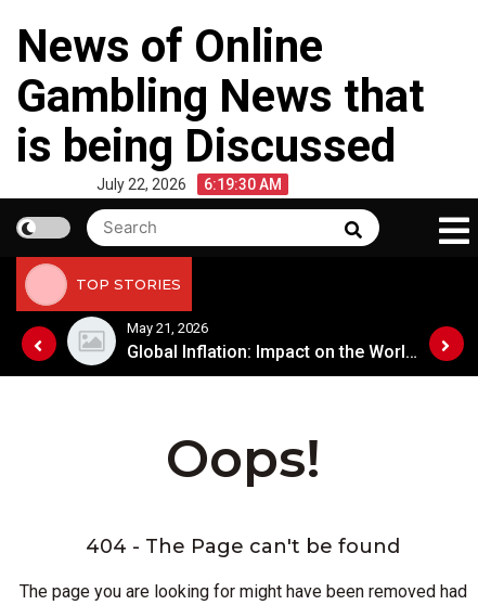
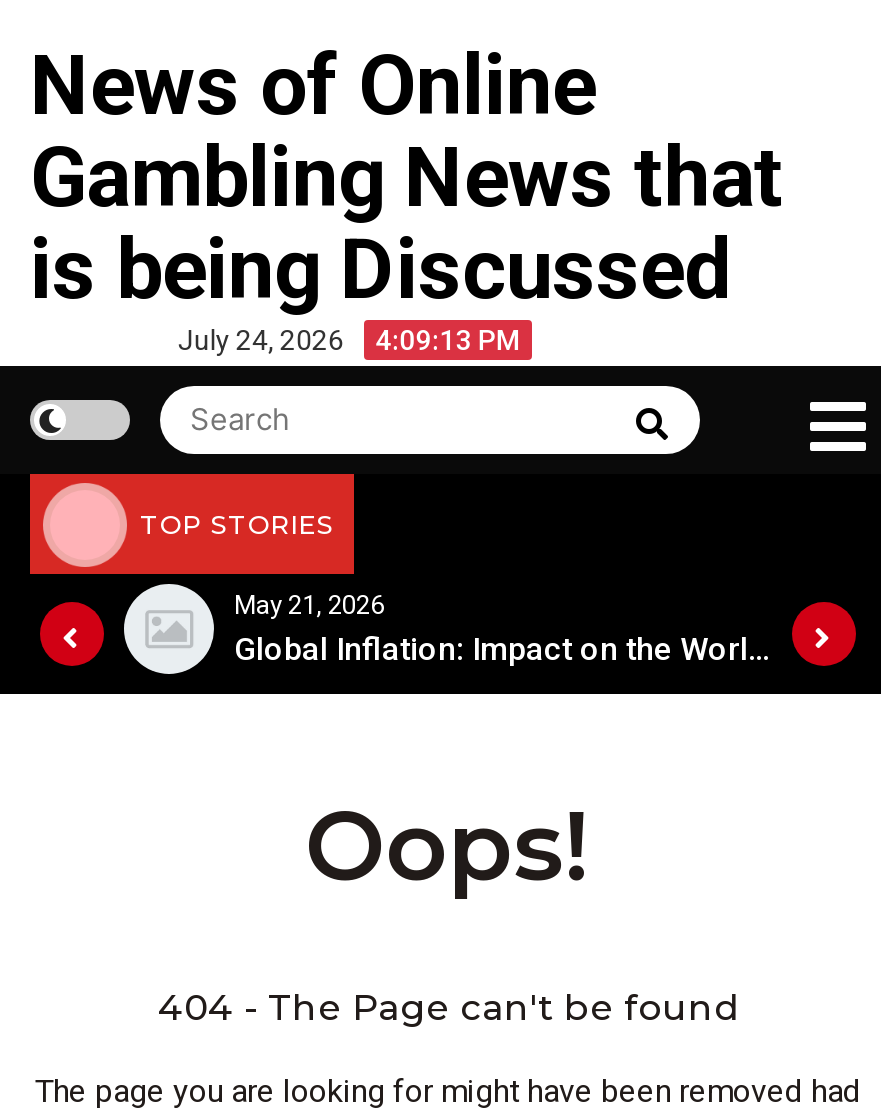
- July 22, 2026
- 6:19:30 AM
+ July 24, 2026
+ 4:09:13 PM
